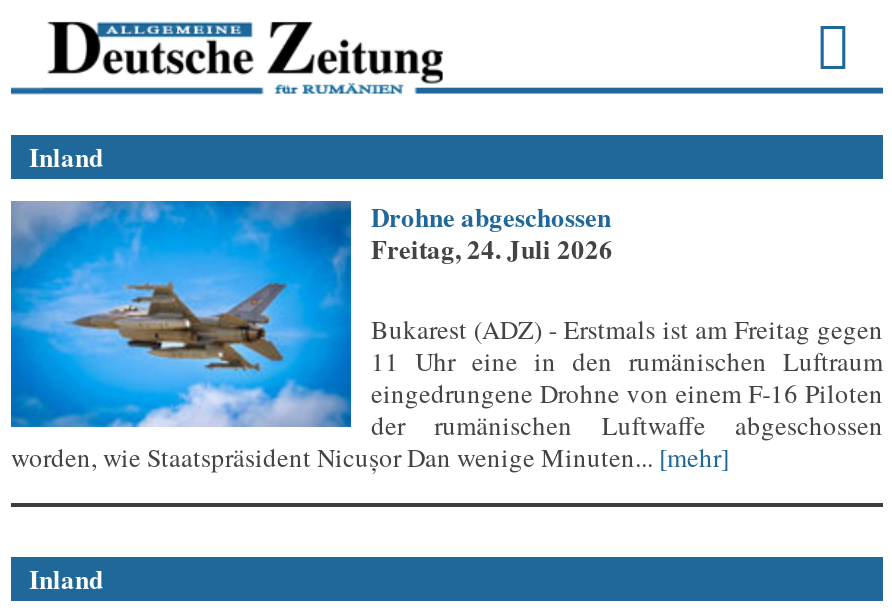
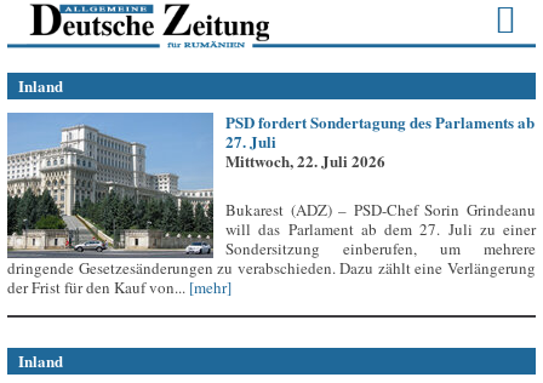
- [image]
- Bukarest (ADZ) - Erstmals ist am Freitag gegen
- 11 Uhr eine in den rumänischen Luftraum
- eingedrungene Drohne von einem F-16 Piloten
- der rumänischen Luftwaffe abgeschossen
- worden, wie Staatspräsident Nicușor Dan wenige Minuten... [mehr]
+ [image]
+ Bukarest (ADZ) – PSD-Chef Sorin Grindeanu
+ will das Parlament ab dem 27. Juli zu einer
+ Sondersitzung einberufen, um mehrere
+ dringende Gesetzesänderungen zu verabschieden. Dazu zählt eine Verlängerung
+ der Frist für den Kauf von... [mehr]

- Drohne abgeschossen
- Freitag, 24. Juli 2026
+ PSD fordert Sondertagung des Parlaments ab
+ 27. Juli
+ Mittwoch, 22. Juli 2026
